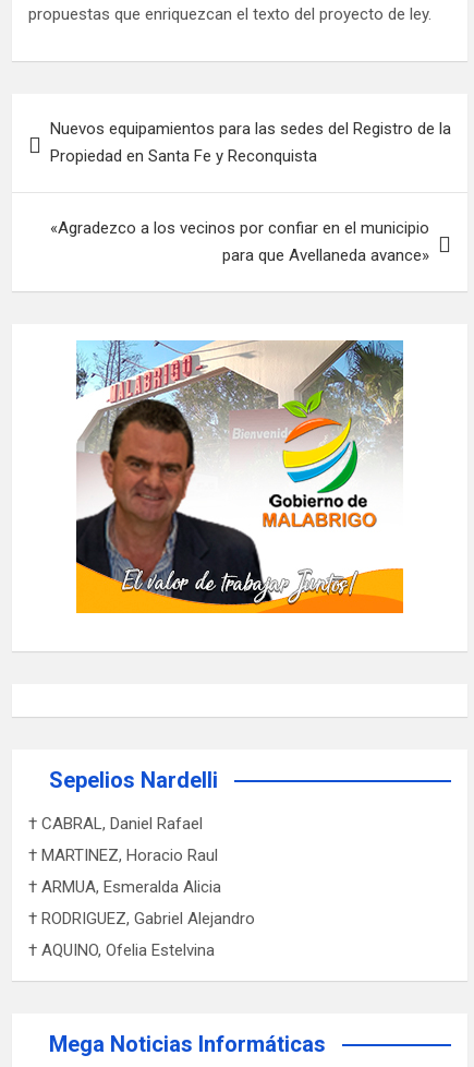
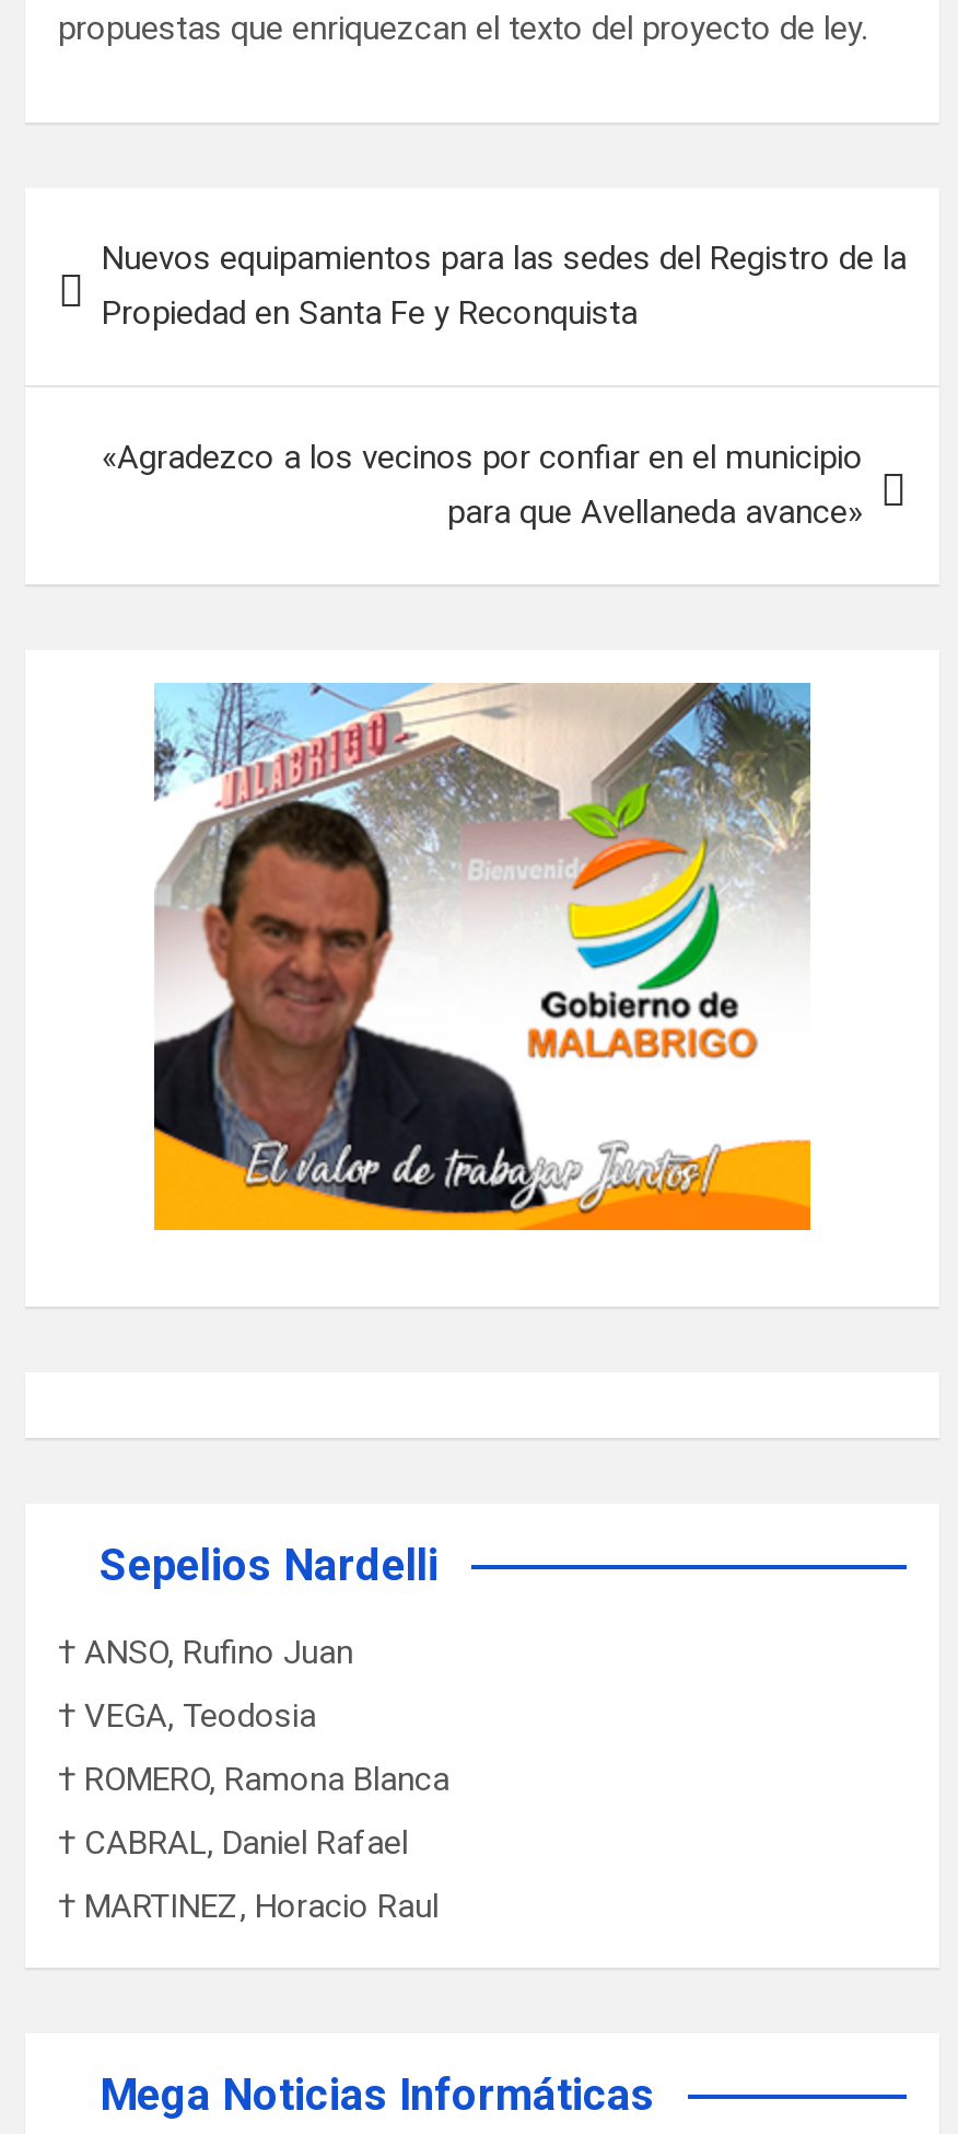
+ † ANSO, Rufino Juan
+ † VEGA, Teodosia
+ † ROMERO, Ramona Blanca

moved down: † CABRAL, Daniel Rafael | † MARTINEZ, Horacio Raul

- † ARMUA, Esmeralda Alicia
- † RODRIGUEZ, Gabriel Alejandro
- † AQUINO, Ofelia Estelvina
